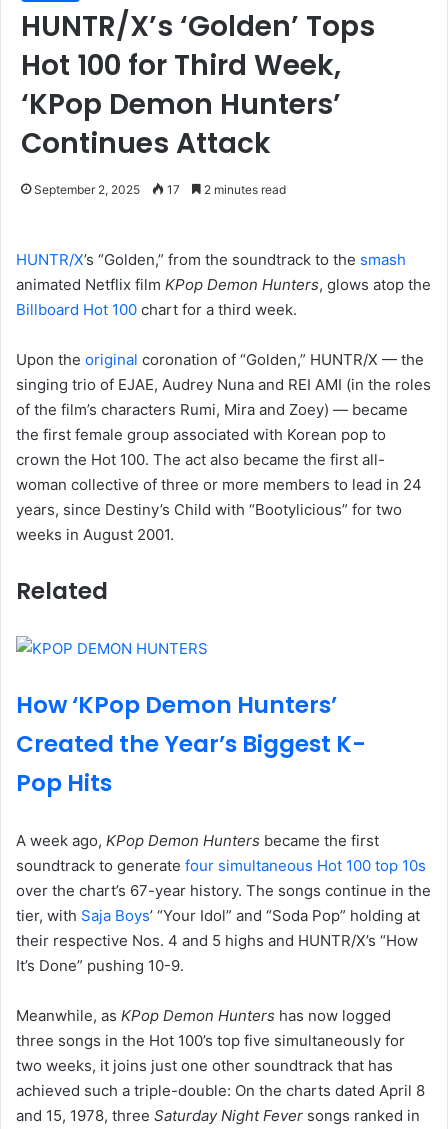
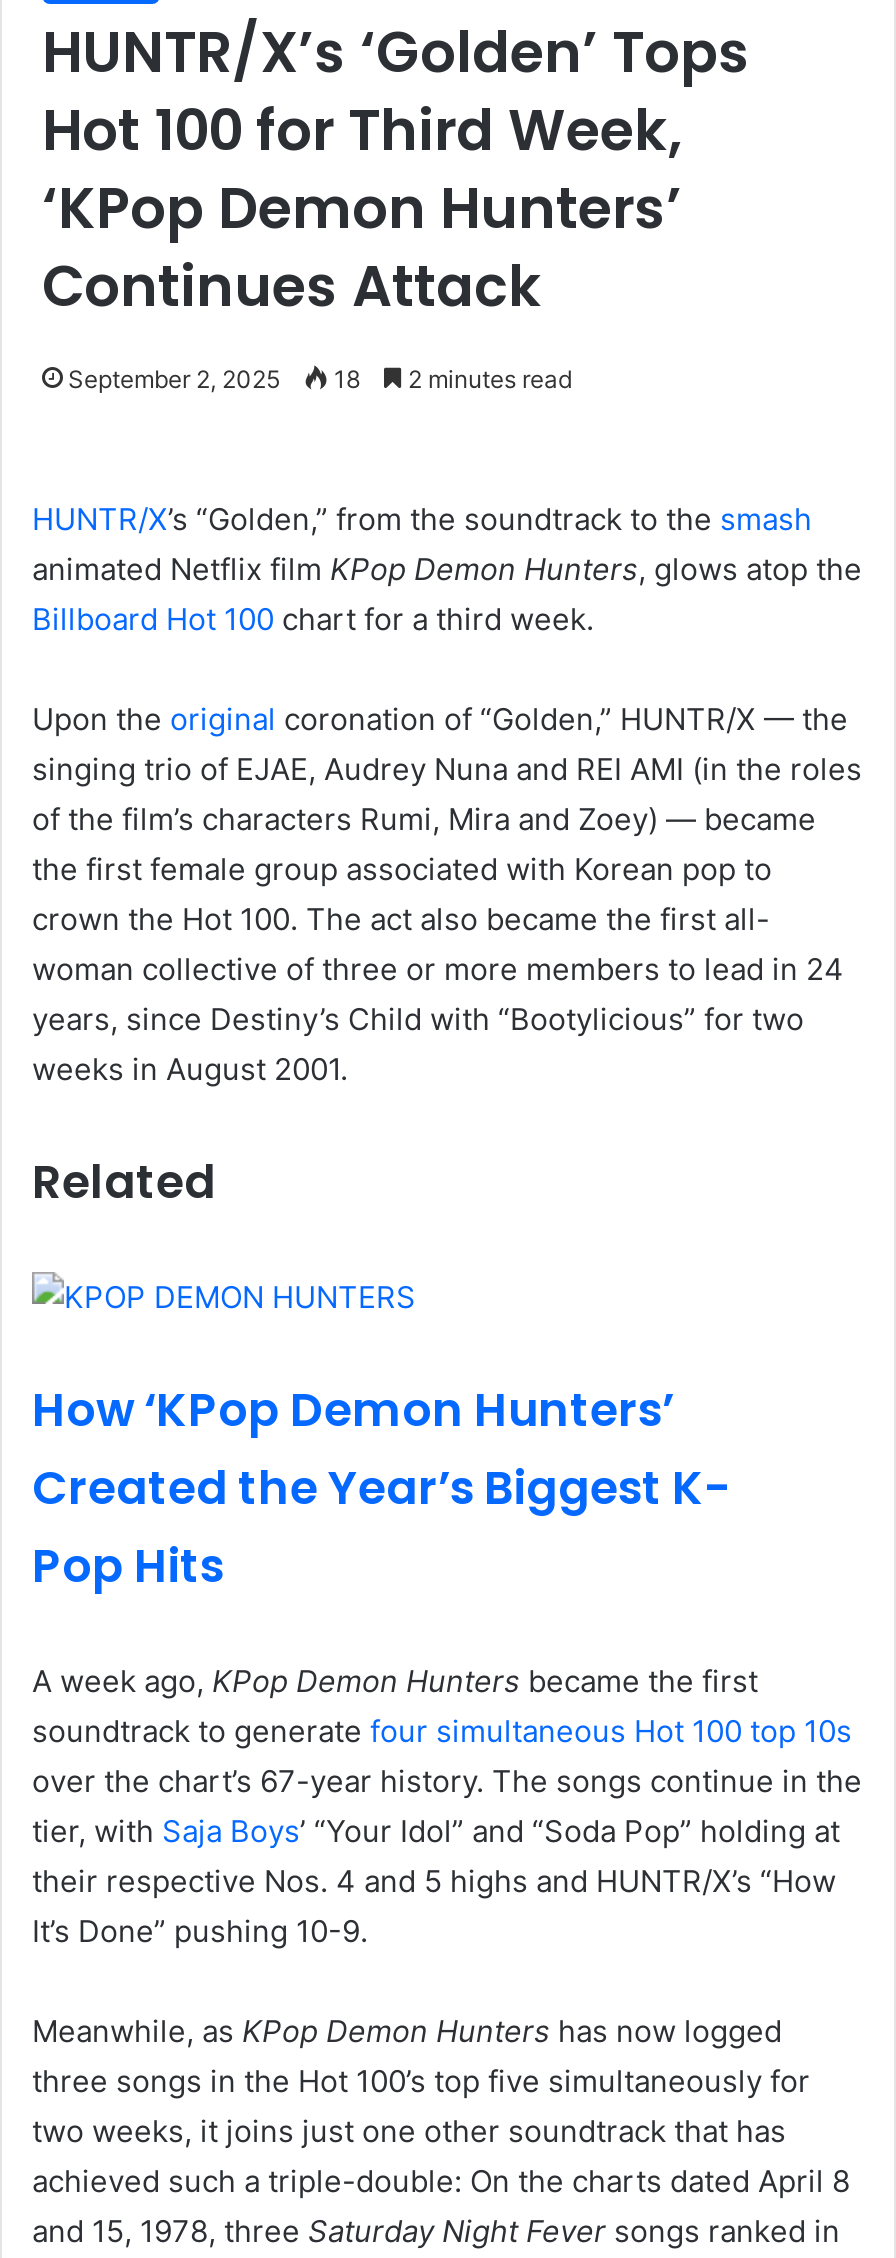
- September 2, 2025 17 2 minutes read
+ September 2, 2025 18 2 minutes read
